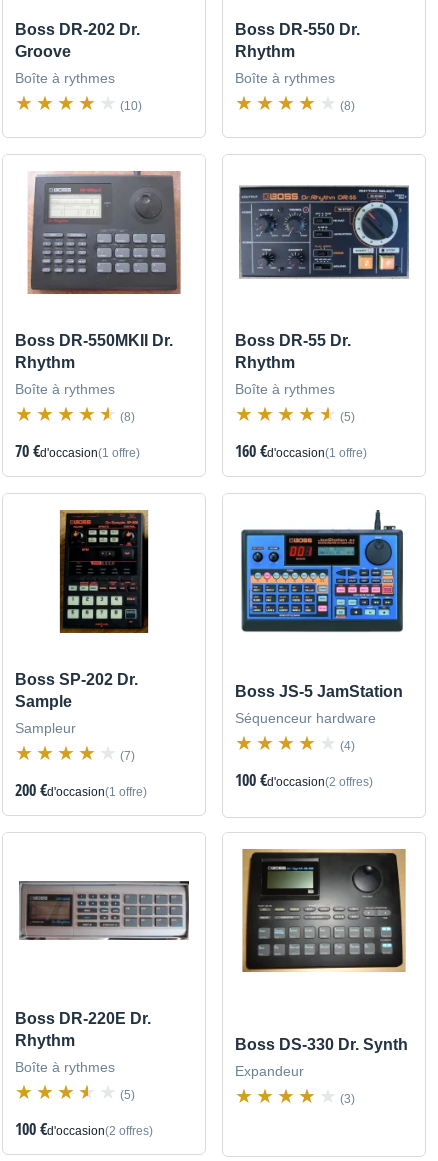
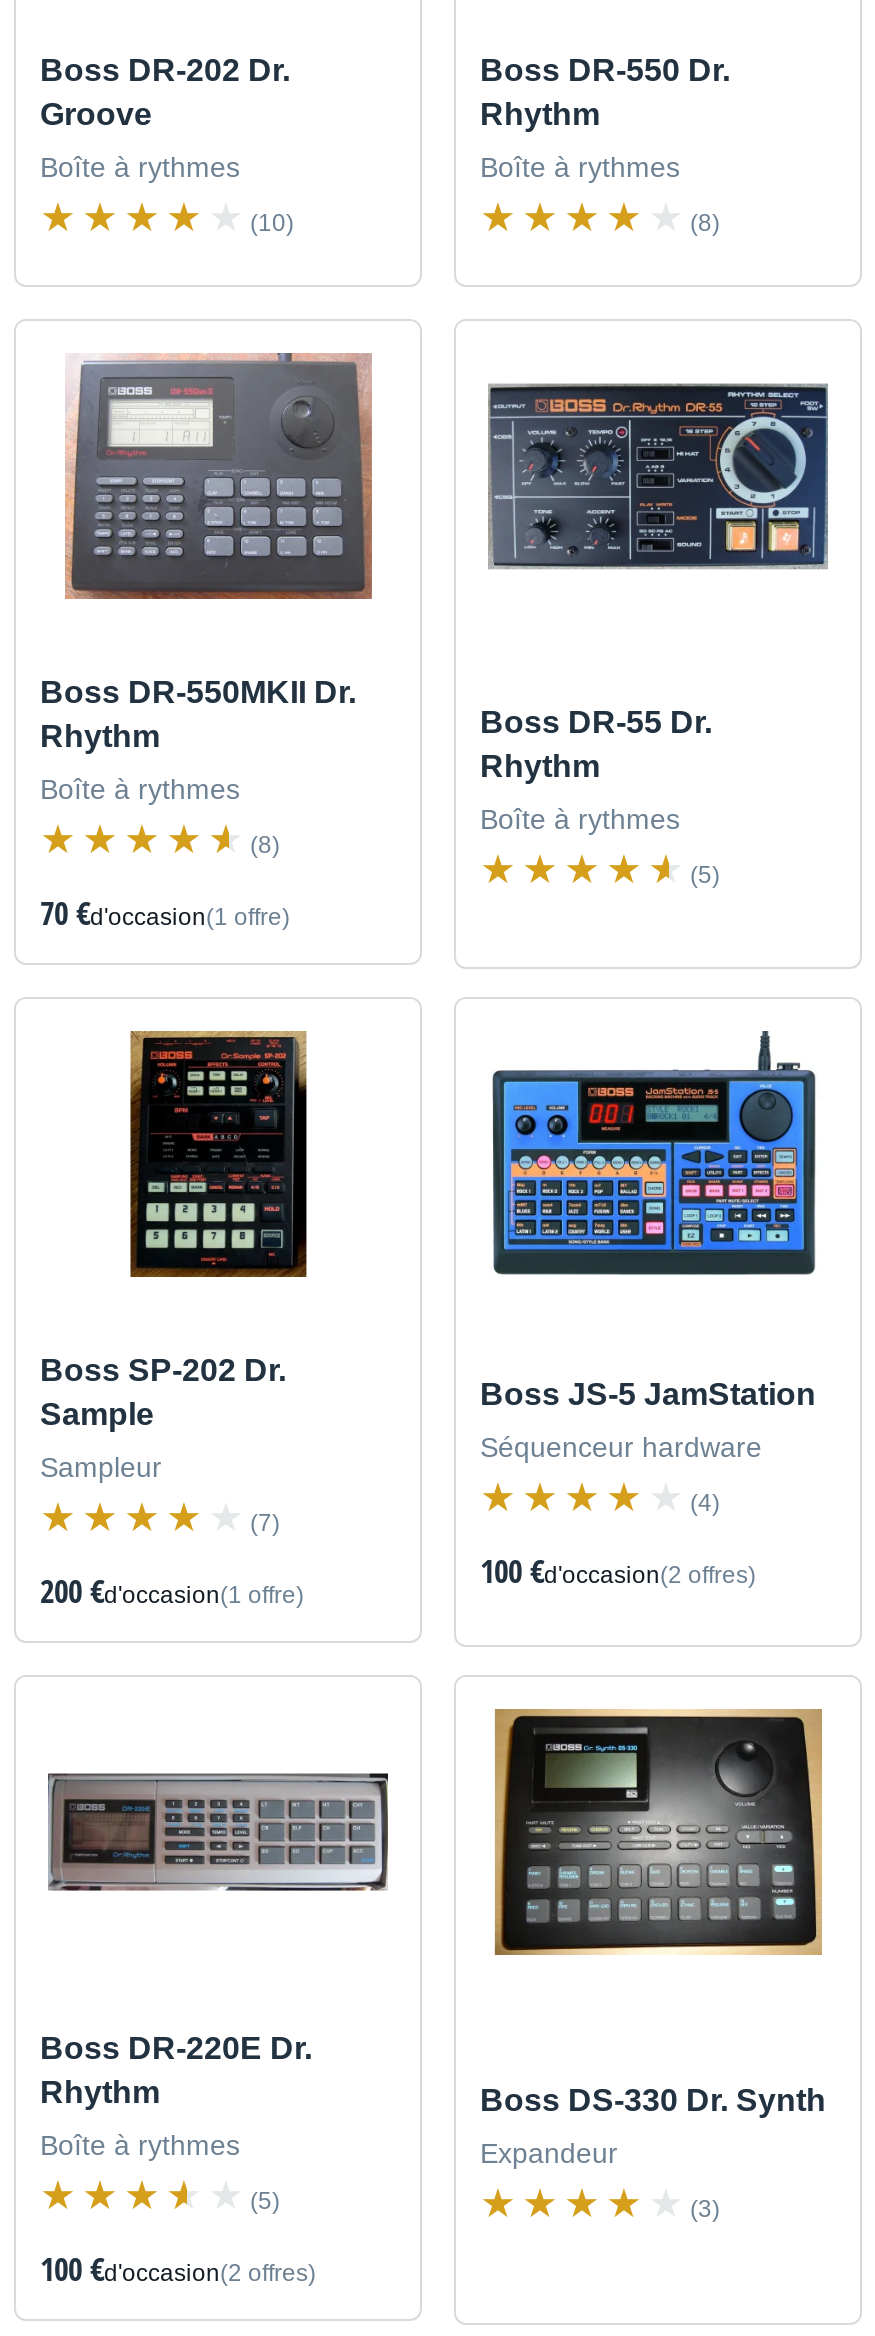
- 160 €d'occasion(1 offre)
